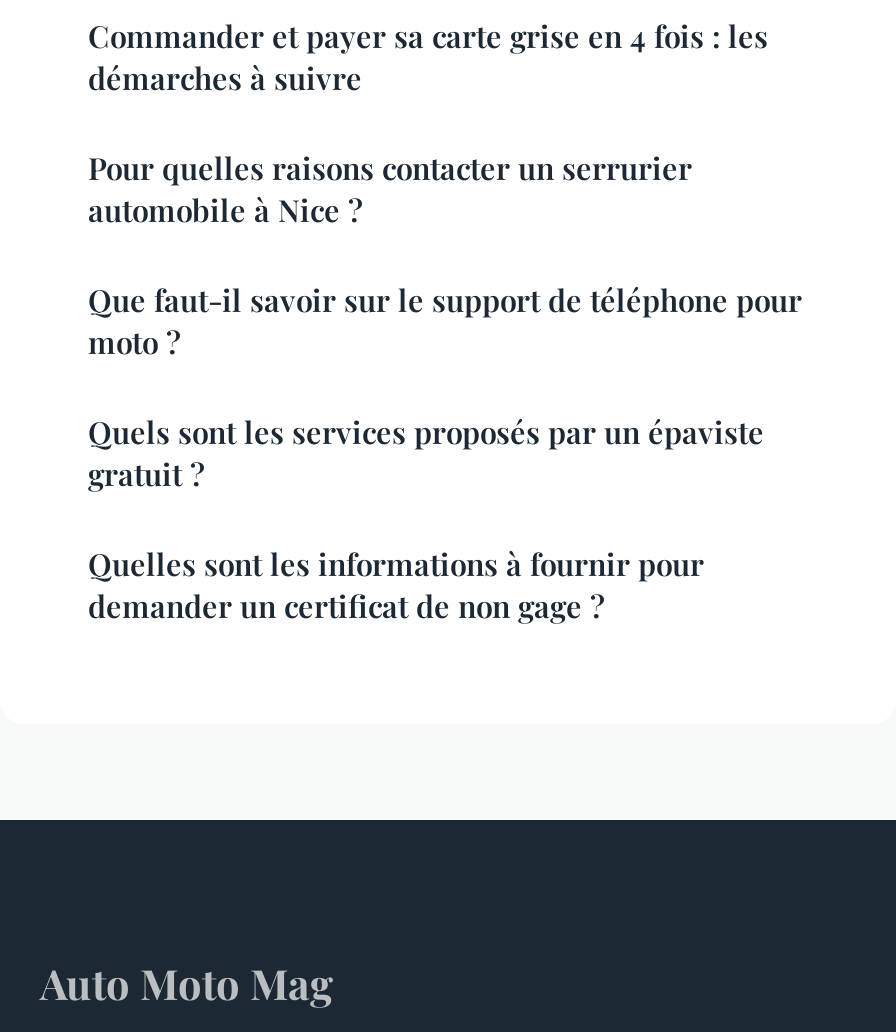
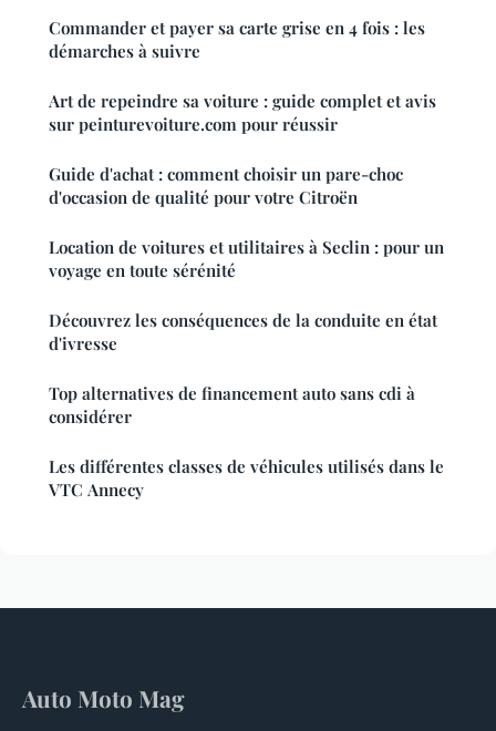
- Pour quelles raisons contacter un serrurier
- automobile à Nice ?
- Que faut-il savoir sur le support de téléphone pour
- moto ?
- Quels sont les services proposés par un épaviste
- gratuit ?
- Quelles sont les informations à fournir pour
- demander un certificat de non gage ?
+ Art de repeindre sa voiture : guide complet et avis
+ sur peinturevoiture.com pour réussir
+ Guide d'achat : comment choisir un pare-choc
+ d'occasion de qualité pour votre Citroën
+ Location de voitures et utilitaires à Seclin : pour un
+ voyage en toute sérénité
+ Découvrez les conséquences de la conduite en état
+ d'ivresse
+ Top alternatives de financement auto sans cdi à
+ considérer
+ Les différentes classes de véhicules utilisés dans le
+ VTC Annecy
